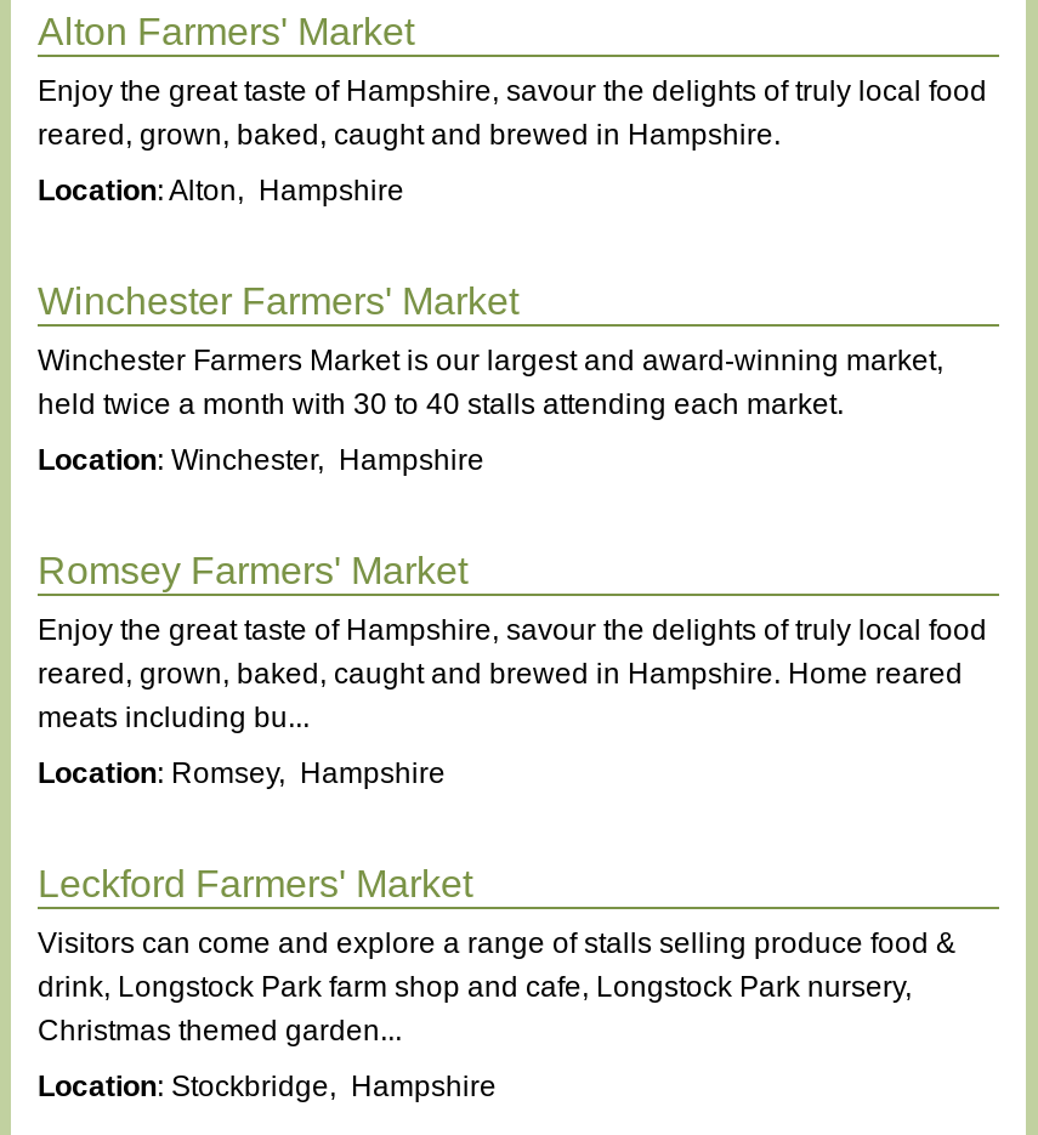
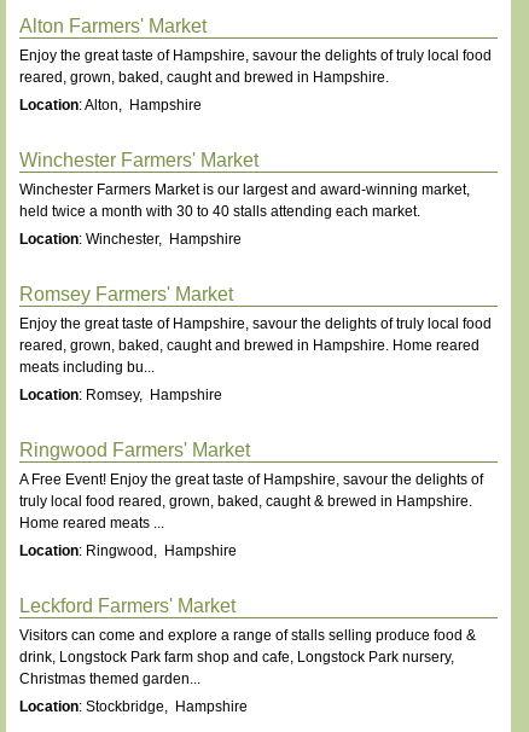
+ Ringwood Farmers' Market
+ A Free Event! Enjoy the great taste of Hampshire, savour the delights of
+ truly local food reared, grown, baked, caught & brewed in Hampshire.
+ Home reared meats ...
+ Location: Ringwood, Hampshire
